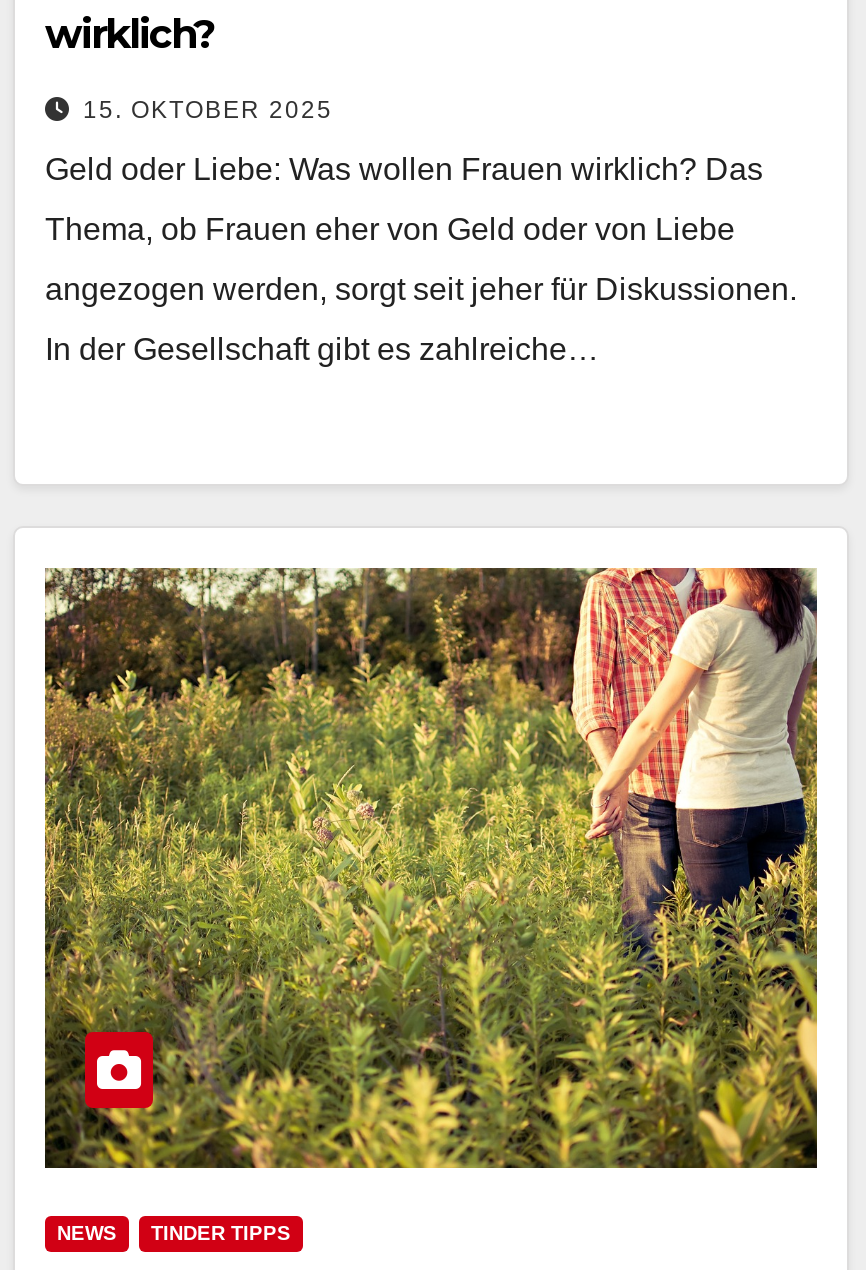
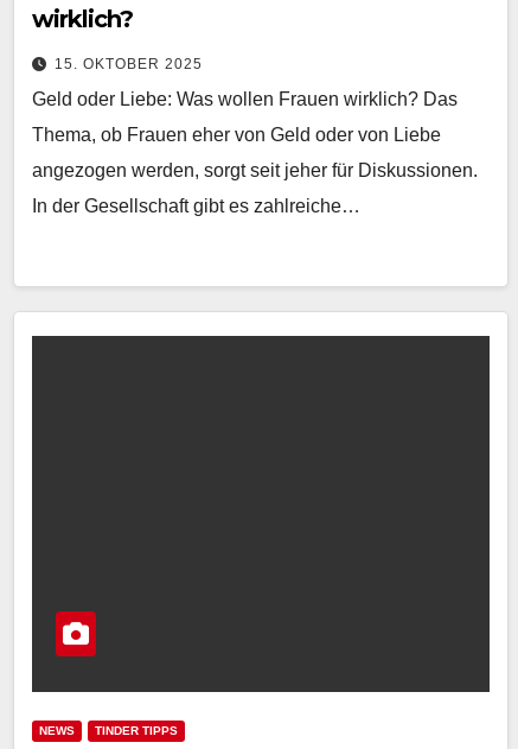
- [image]
